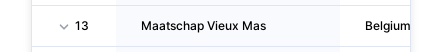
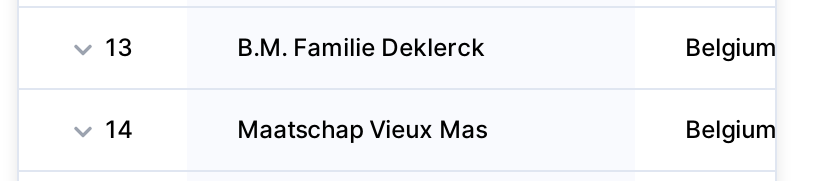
+ B.M. Familie Deklerck
+ Belgium
+ 14
